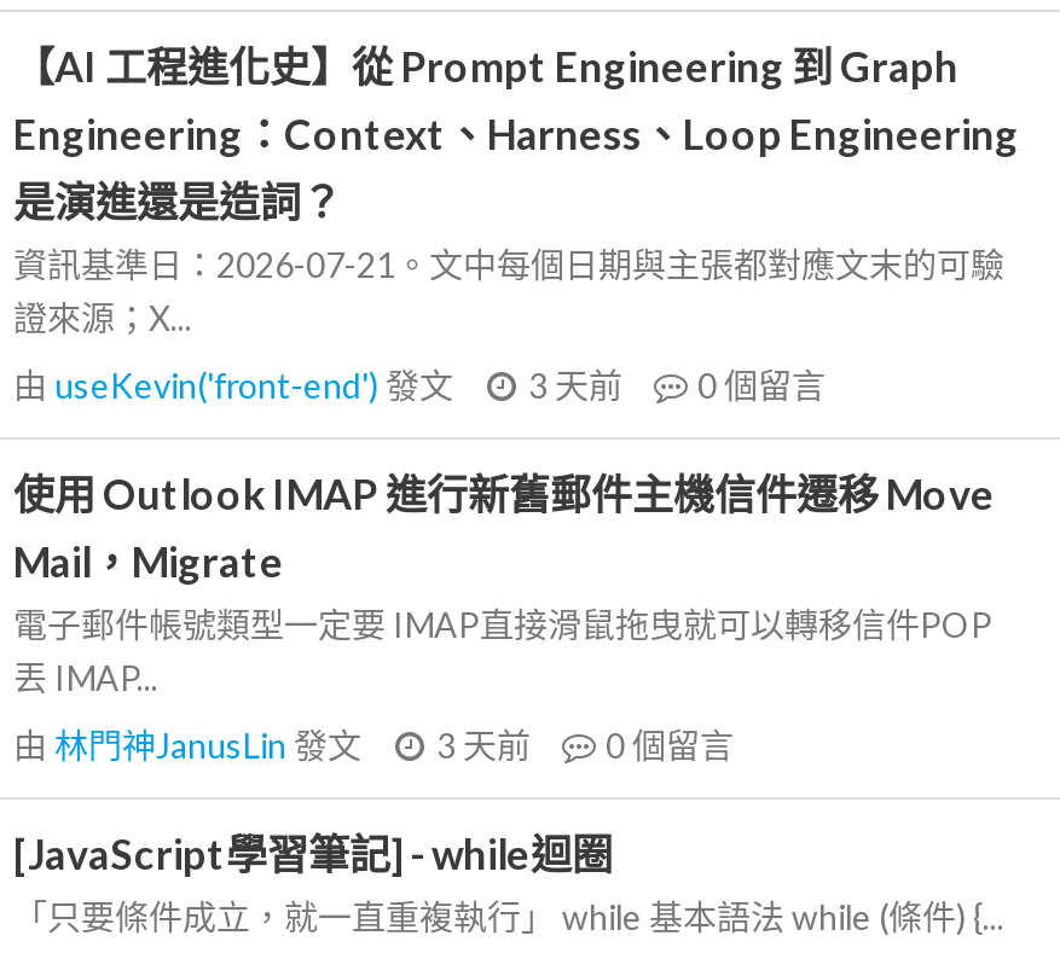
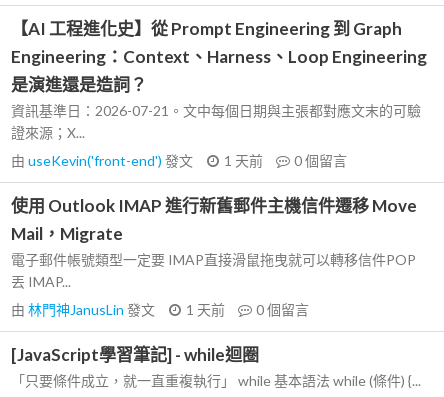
- 由useKevin('front-end')發文 3 天前 0個留言
+ 由useKevin('front-end')發文 1 天前 0個留言

- 由林門神JanusLin發文 3 天前 0個留言
+ 由林門神JanusLin發文 1 天前 0個留言
